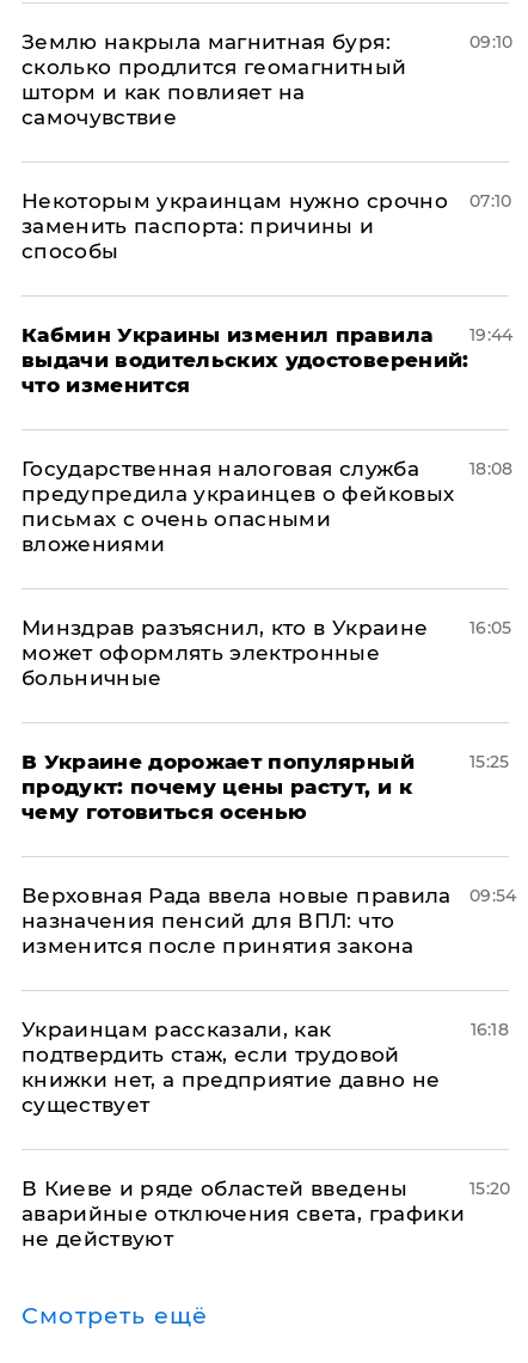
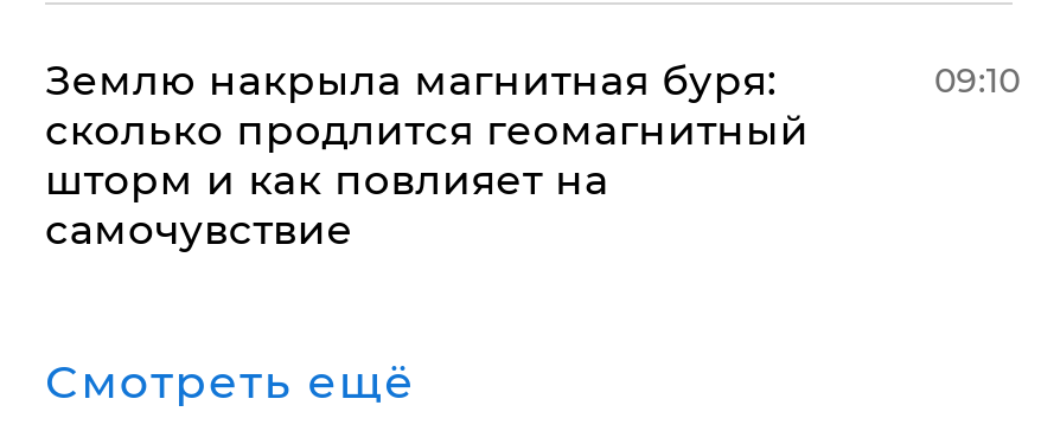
- Некоторым украинцам нужно срочно
- заменить паспорта: причины и
- способы

- 07:10

- Кабмин Украины изменил правила
- выдачи водительских удостоверений:
- что изменится

- 19:44

- Государственная налоговая служба
- предупредила украинцев о фейковых
- письмах с очень опасными
- вложениями

- 18:08

- Минздрав разъяснил, кто в Украине
- может оформлять электронные
- больничные

- 16:05

- В Украине дорожает популярный
- продукт: почему цены растут, и к
- чему готовиться осенью

- 15:25

- Верховная Рада ввела новые правила
- назначения пенсий для ВПЛ: что
- изменится после принятия закона

- 09:54

- Украинцам рассказали, как
- подтвердить стаж, если трудовой
- книжки нет, а предприятие давно не
- существует

- 16:18

- В Киеве и ряде областей введены
- аварийные отключения света, графики
- не действуют

- 15:20
